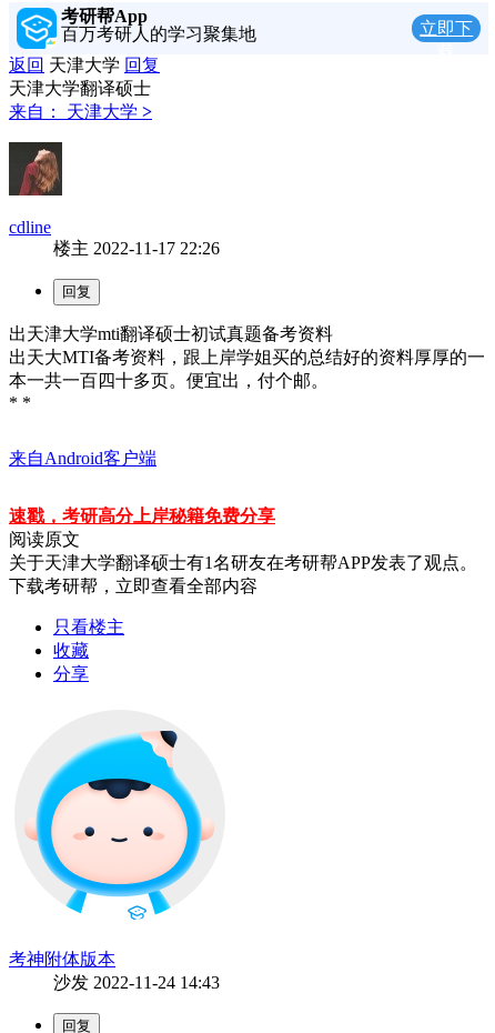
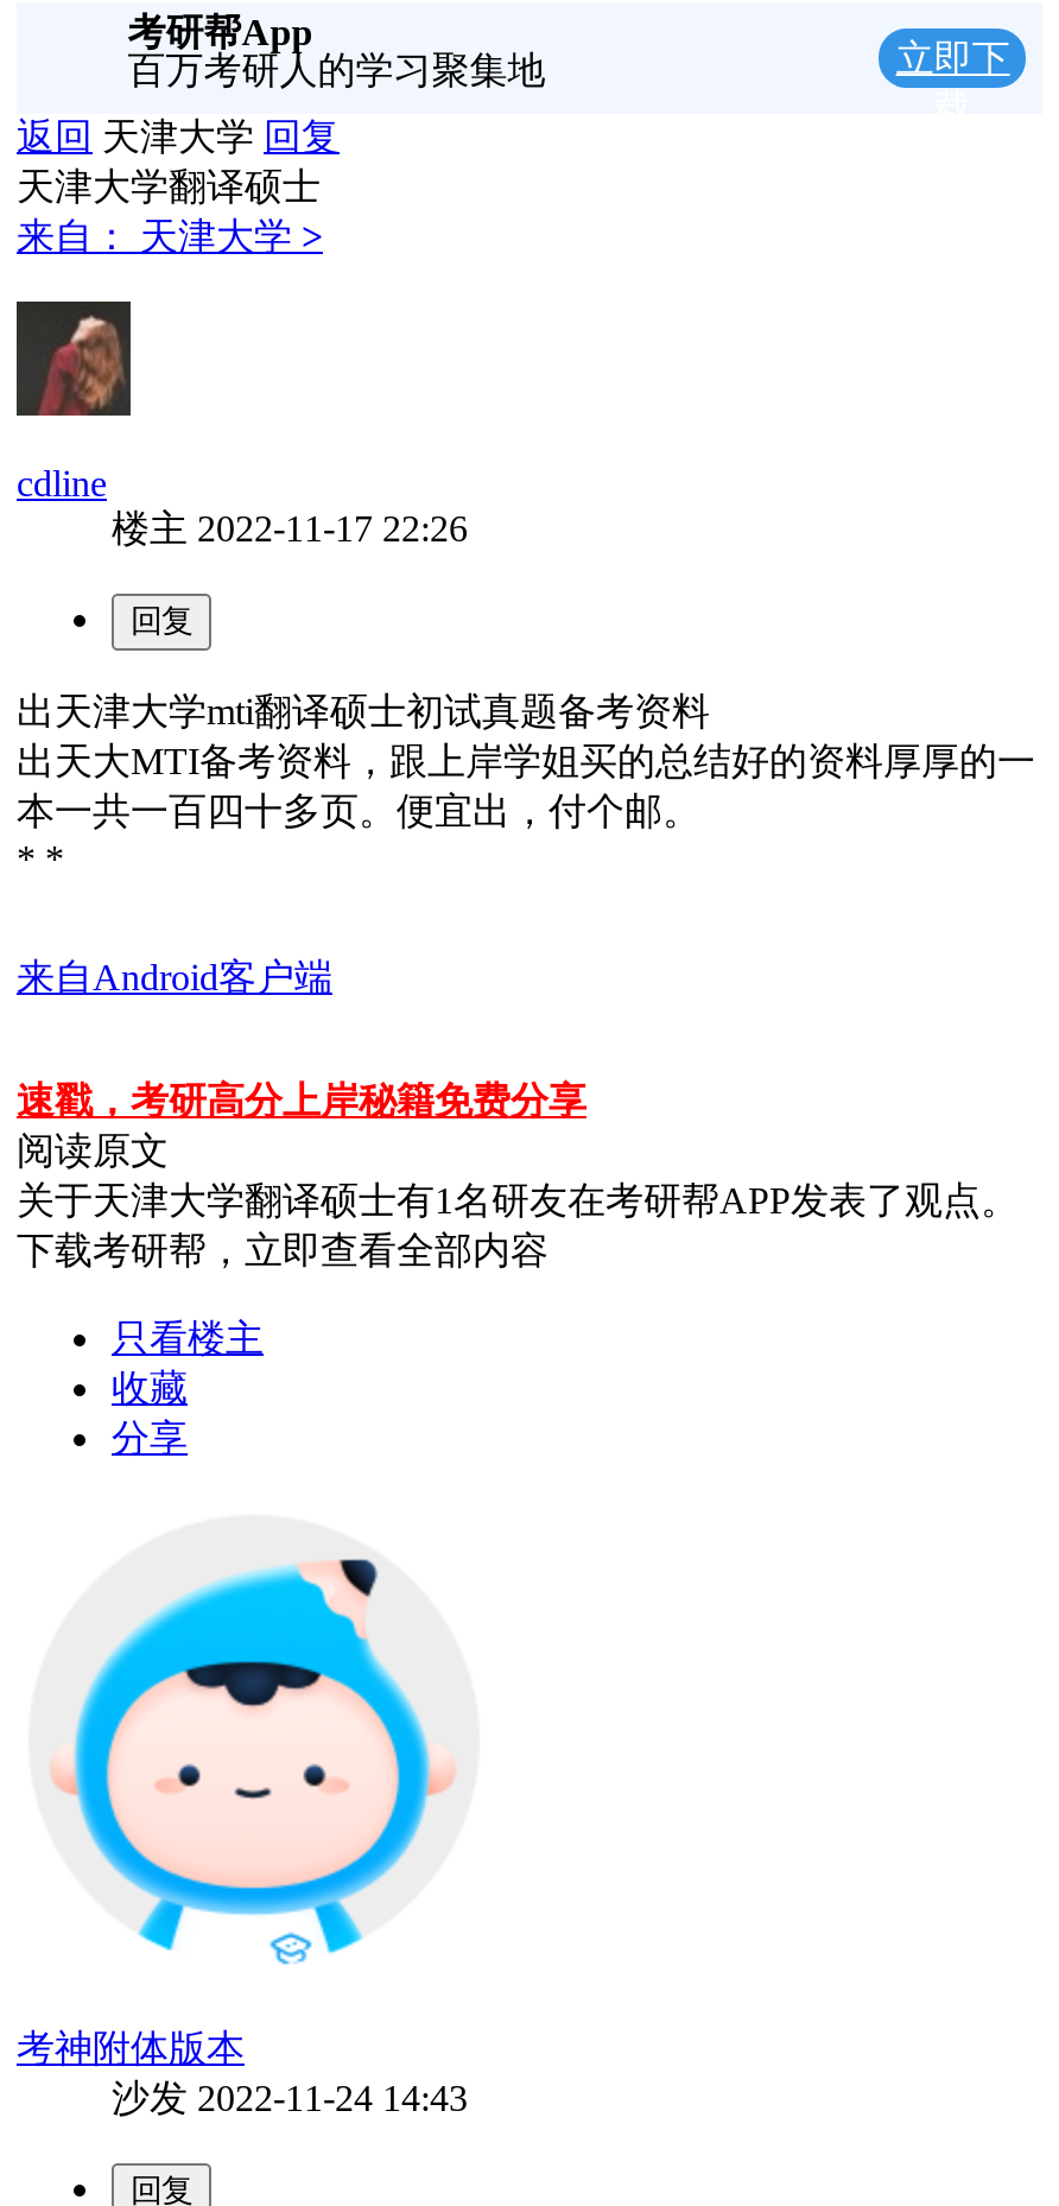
- [image]
